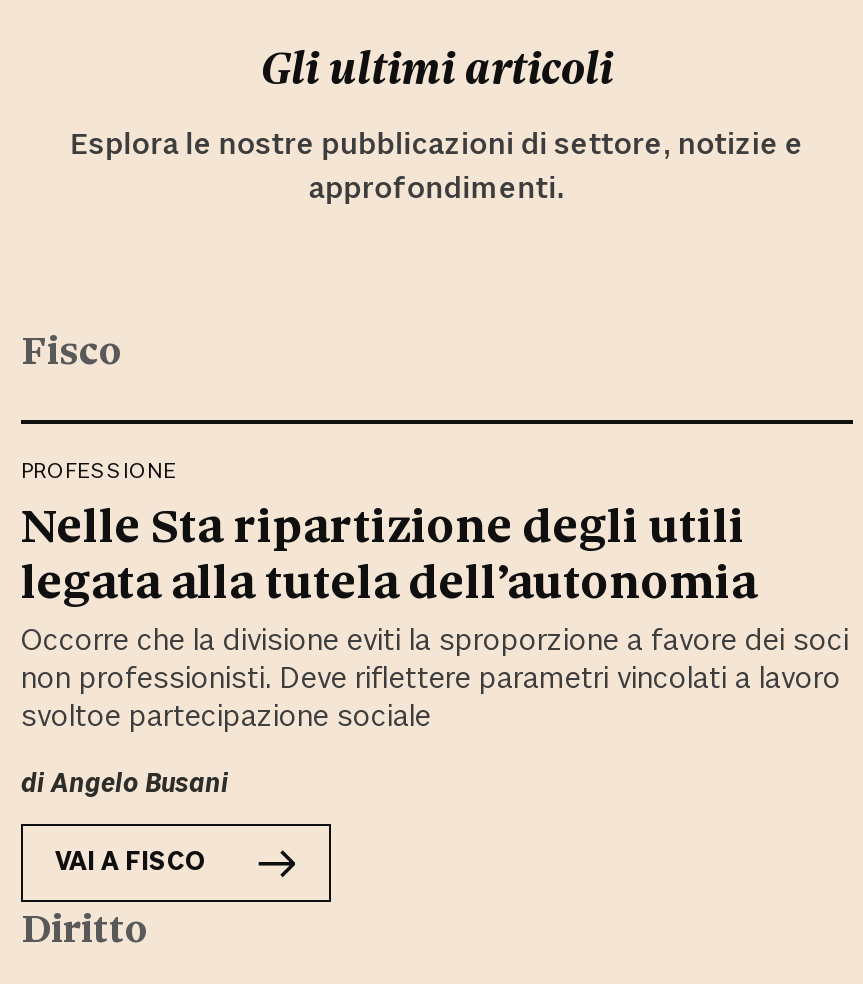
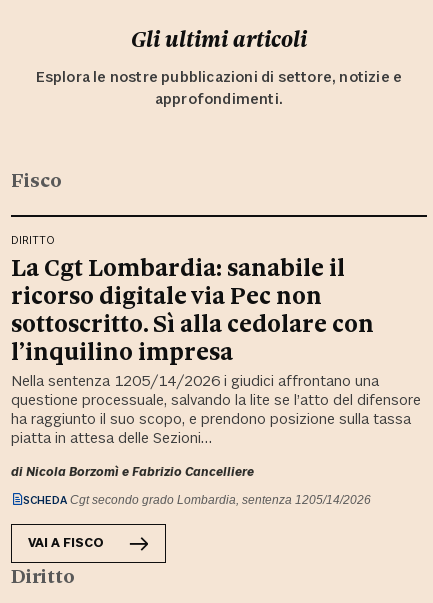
- PROFESSIONE
- Nelle Sta ripartizione degli utili
- legata alla tutela dell’autonomia
- Occorre che la divisione eviti la sproporzione a favore dei soci
- non professionisti. Deve riflettere parametri vincolati a lavoro
- svoltoe partecipazione sociale
- di Angelo Busani
+ DIRITTO
+ La Cgt Lombardia: sanabile il
+ ricorso digitale via Pec non
+ sottoscritto. Sì alla cedolare con
+ l’inquilino impresa
+ Nella sentenza 1205/14/2026 i giudici affrontano una
+ questione processuale, salvando la lite se l’atto del difensore
+ ha raggiunto il suo scopo, e prendono posizione sulla tassa
+ piatta in attesa delle Sezioni…
+ di Nicola Borzomì e Fabrizio Cancelliere
+ SCHEDA Cgt secondo grado Lombardia, sentenza 1205/14/2026
